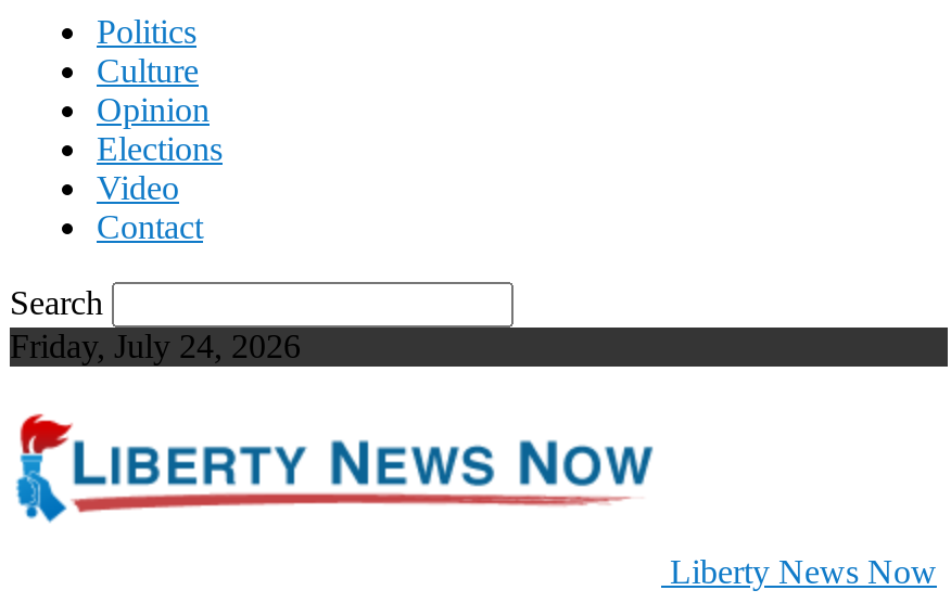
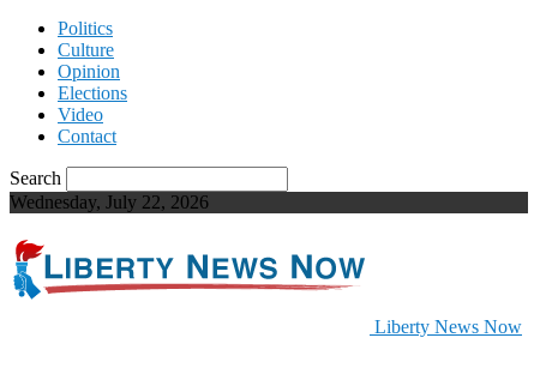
- Friday, July 24, 2026
+ Wednesday, July 22, 2026
